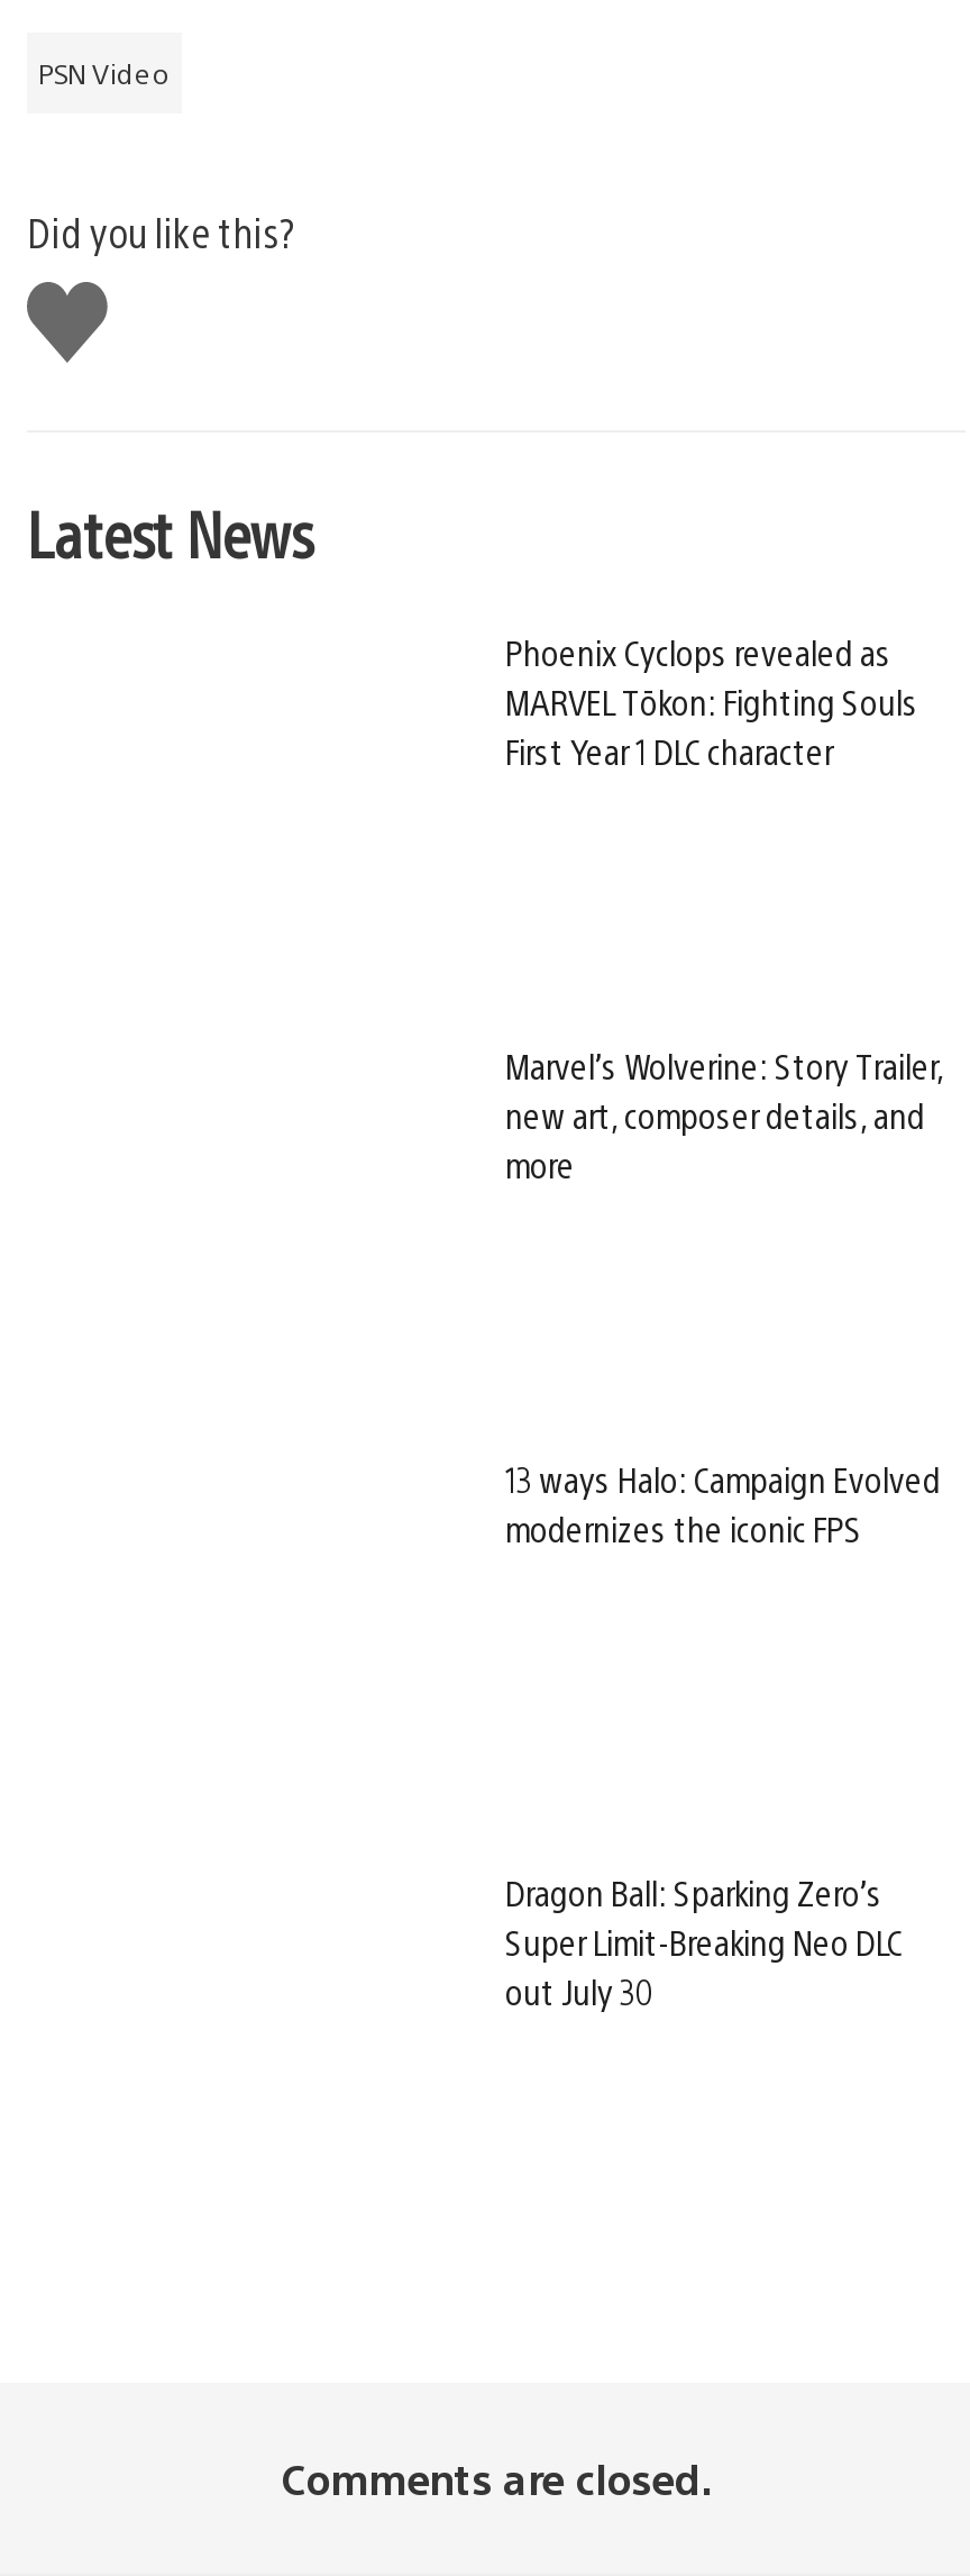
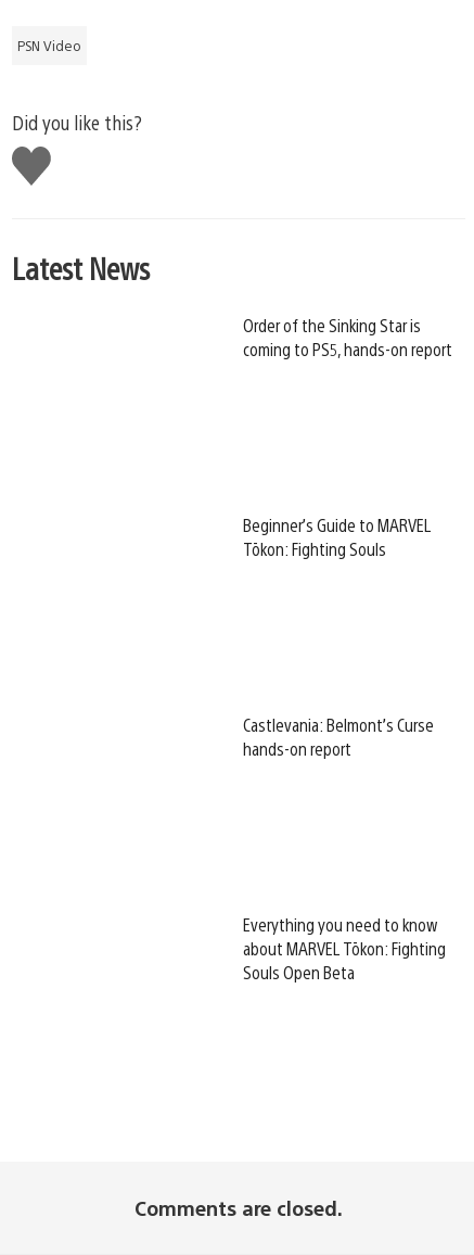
- Phoenix Cyclops revealed as
- MARVEL Tōkon: Fighting Souls
- First Year 1 DLC character
+ Order of the Sinking Star is
+ coming to PS5, hands-on report

- Marvel’s Wolverine: Story Trailer,
- new art, composer details, and
- more
+ Beginner’s Guide to MARVEL
+ Tōkon: Fighting Souls

- 13 ways Halo: Campaign Evolved
- modernizes the iconic FPS
+ Castlevania: Belmont’s Curse
+ hands-on report

- Dragon Ball: Sparking Zero’s
- Super Limit-Breaking Neo DLC
- out July 30
+ Everything you need to know
+ about MARVEL Tōkon: Fighting
+ Souls Open Beta
